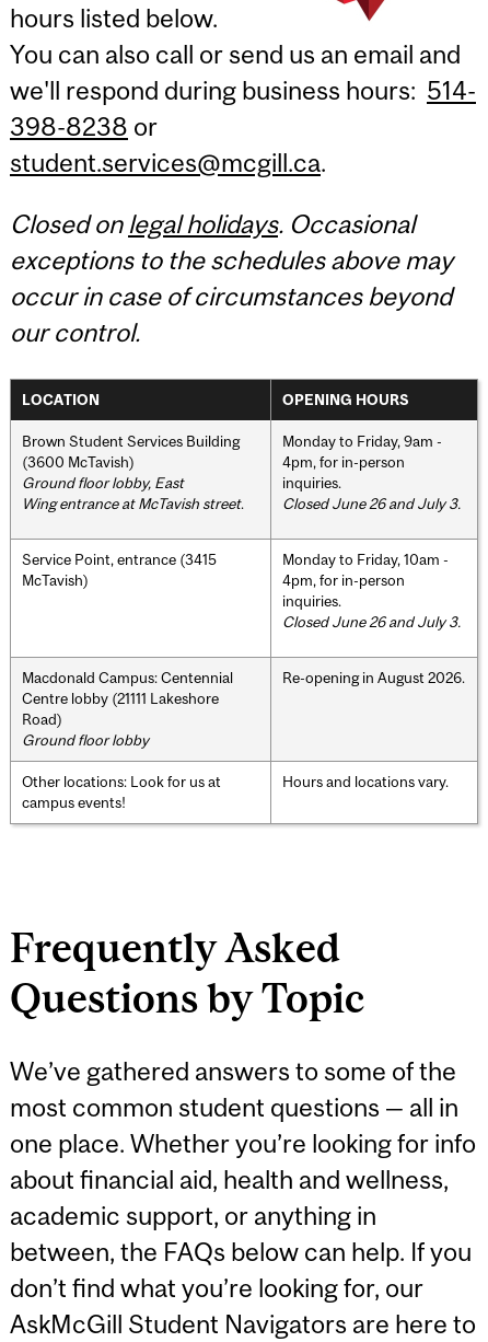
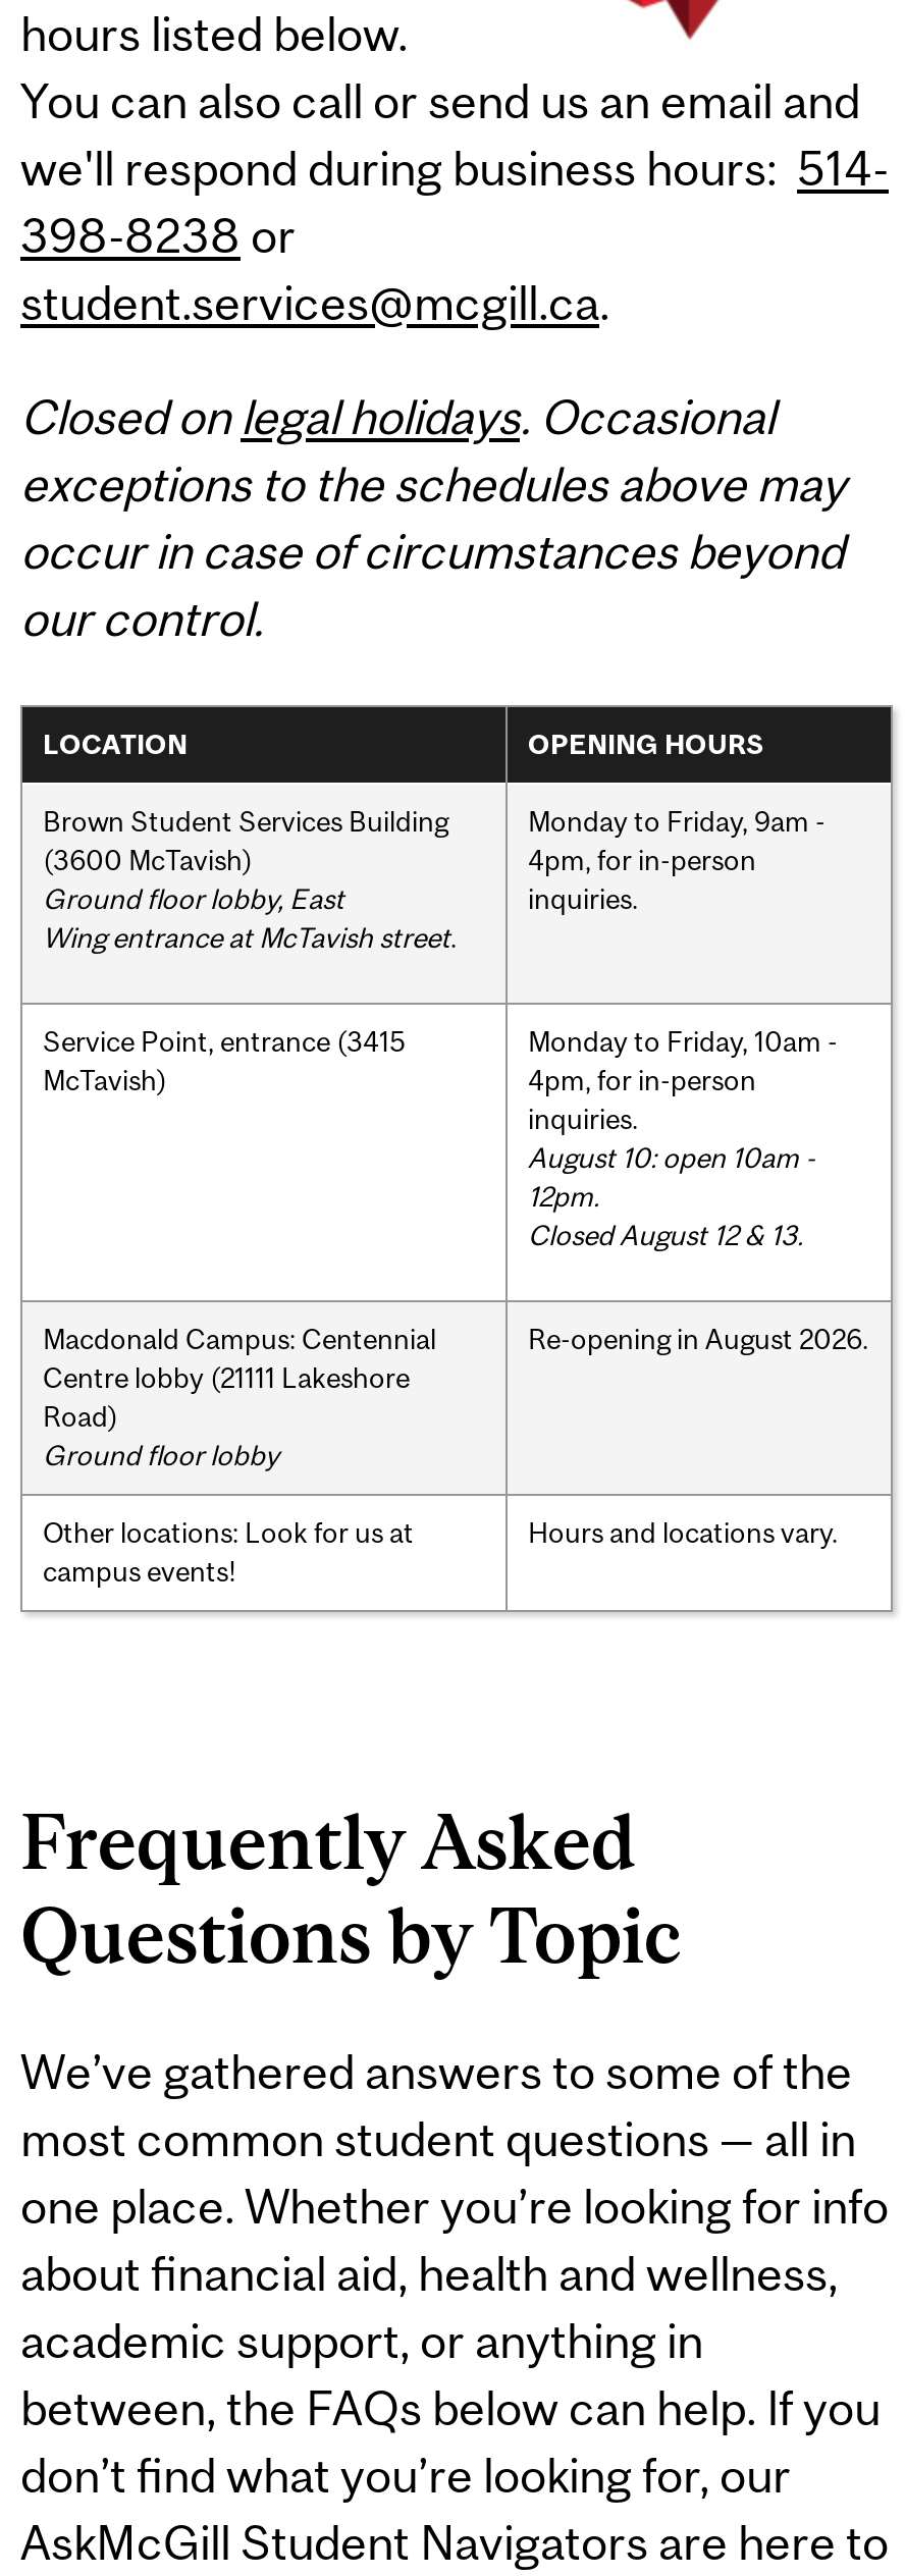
- Closed June 26 and July 3.

- Closed June 26 and July 3.
+ August 10: open 10am -
+ 12pm.
+ Closed August 12 & 13.
